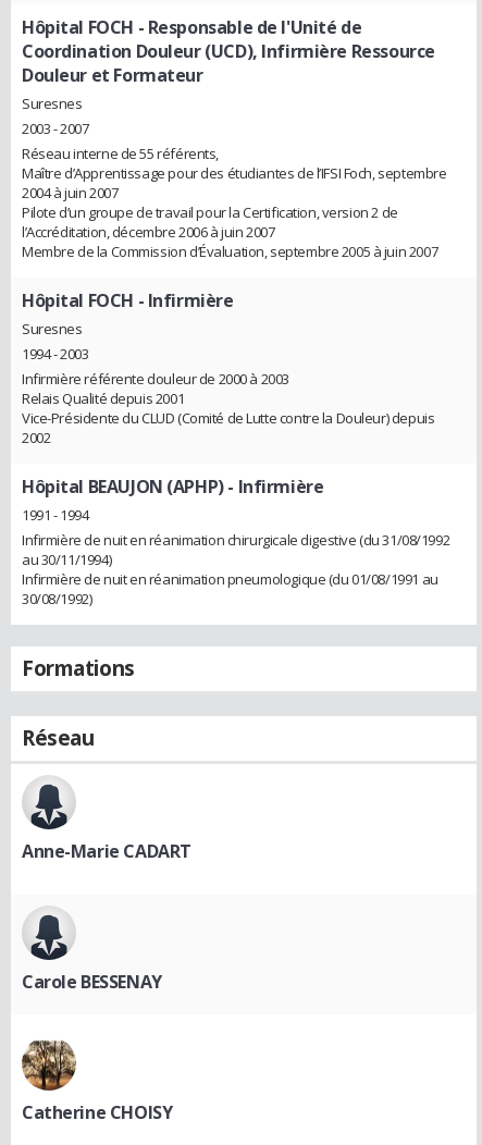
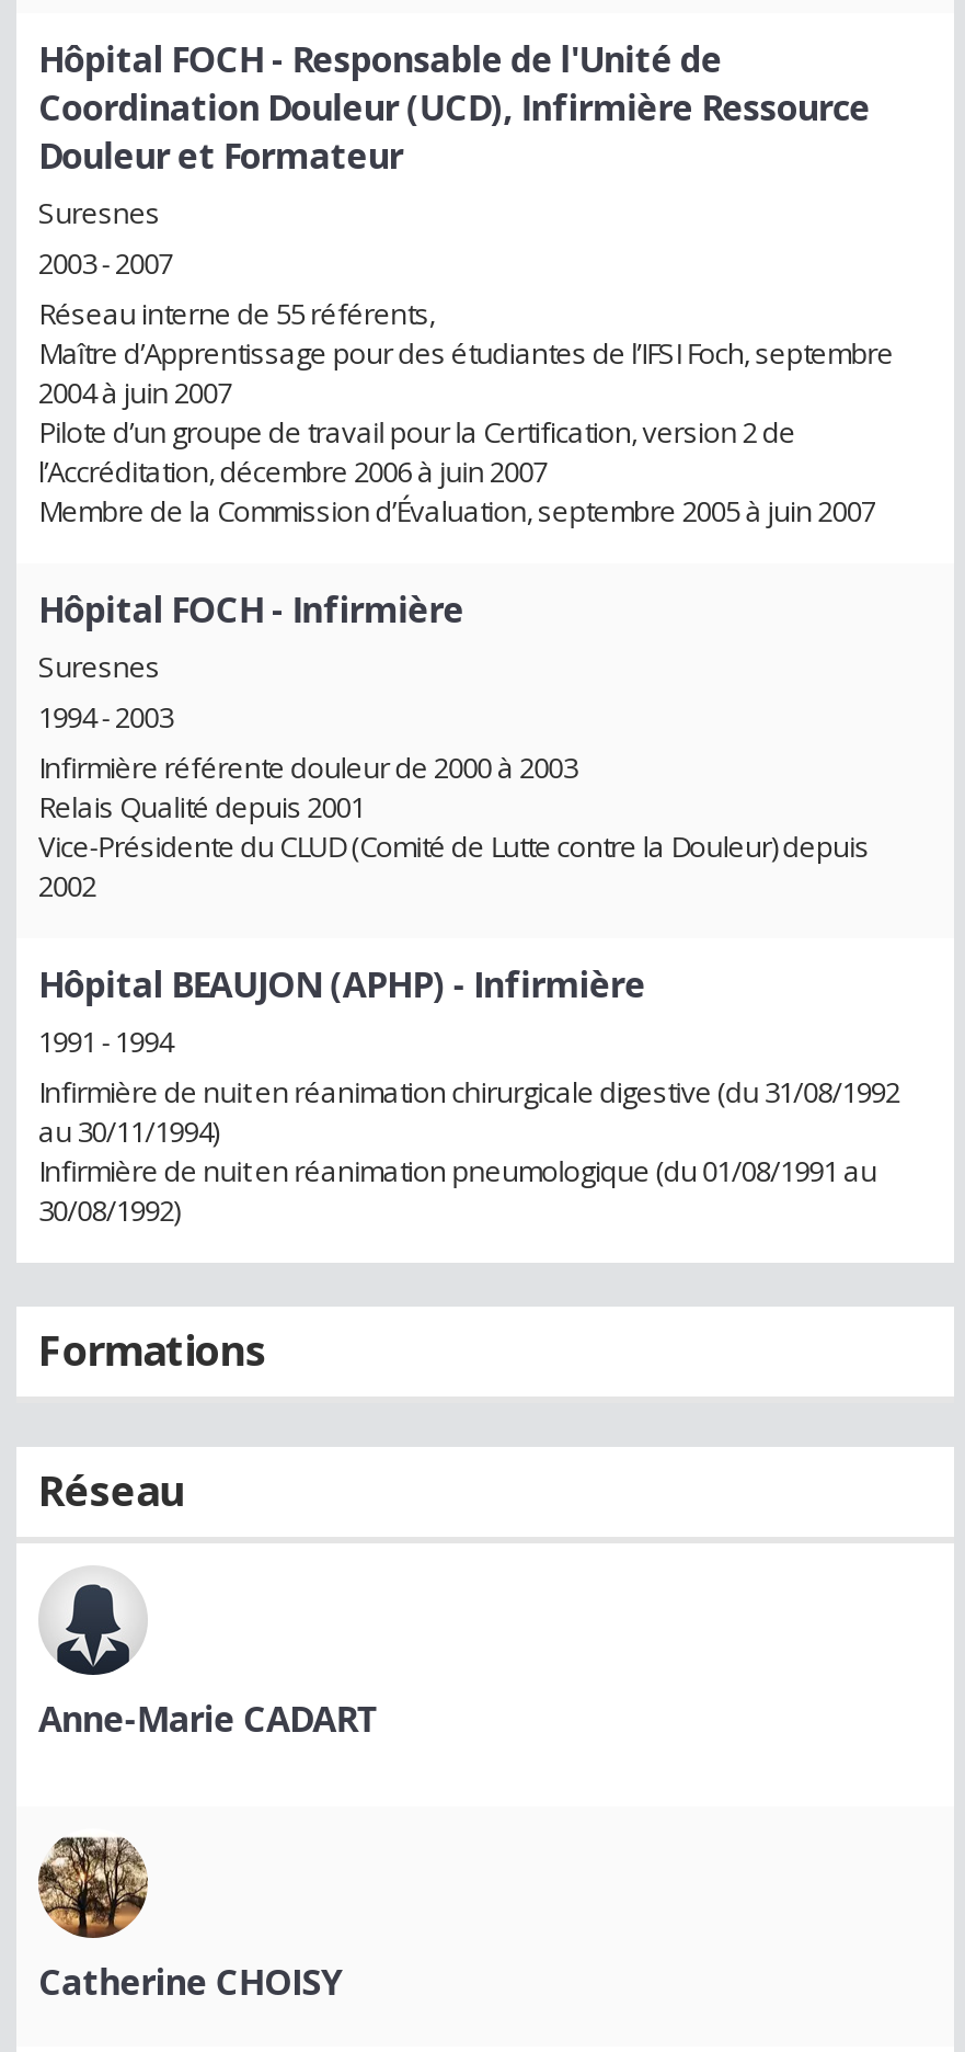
- Carole BESSENAY
